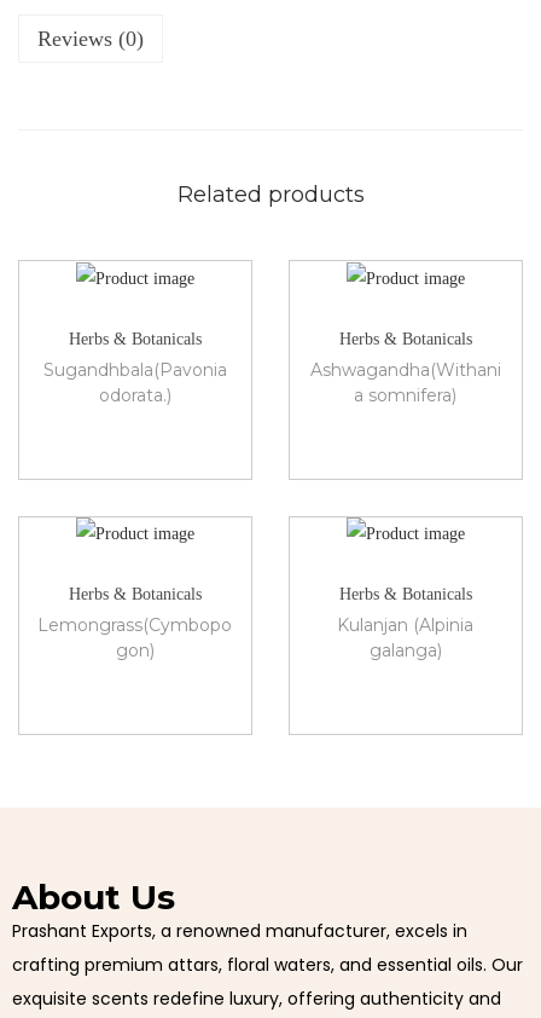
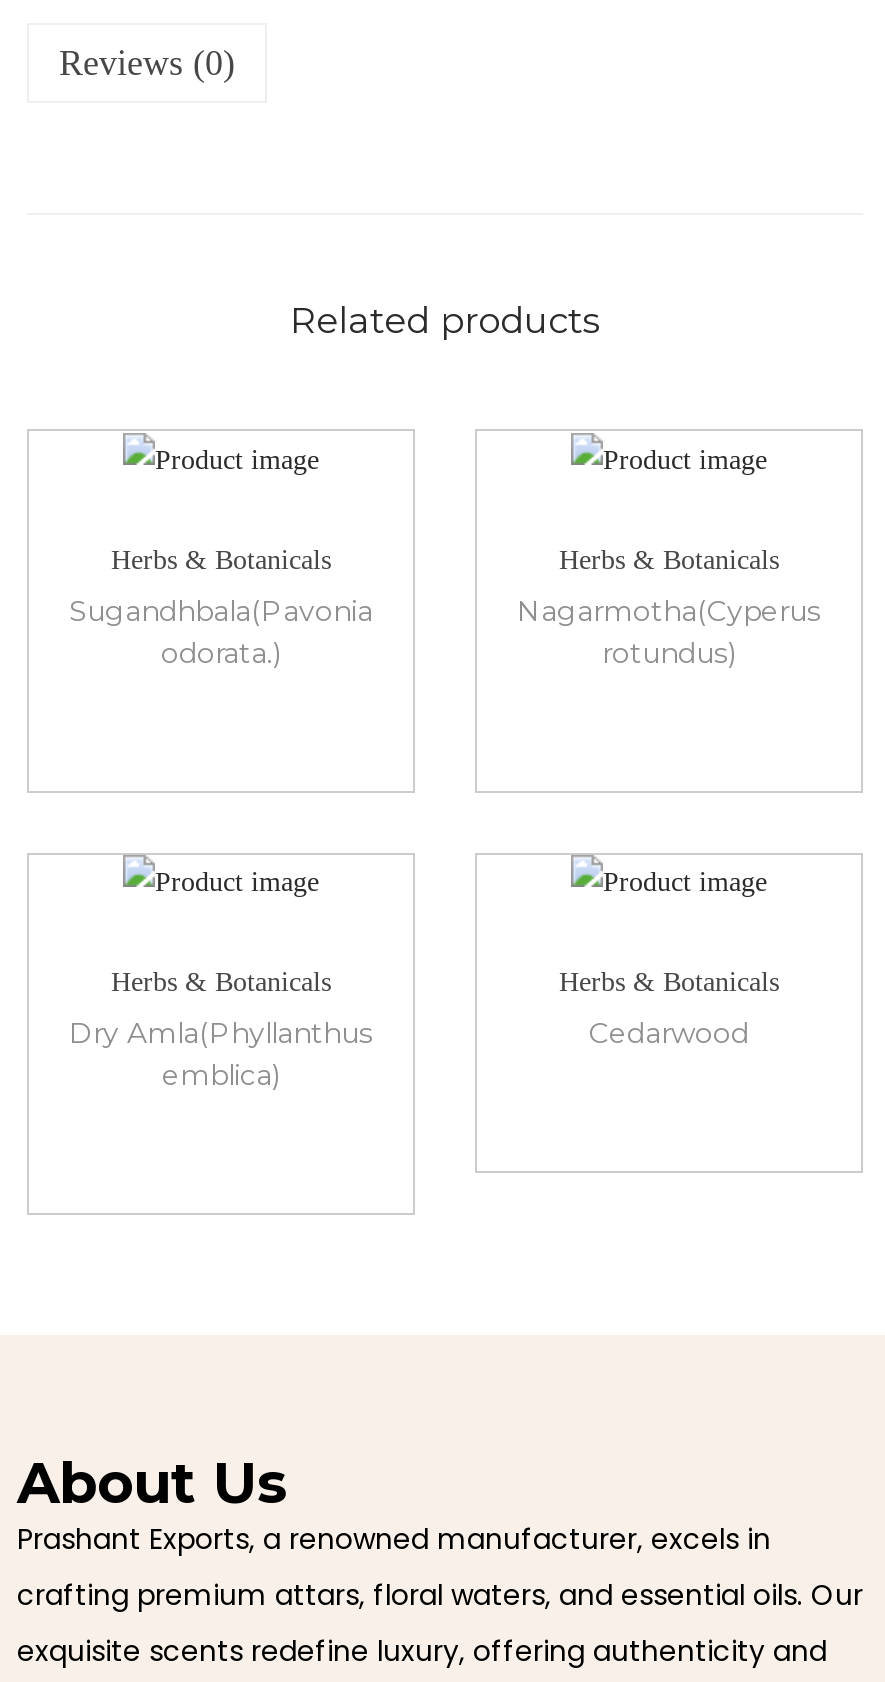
- Ashwagandha(Withani
- a somnifera)
+ Nagarmotha(Cyperus
+ rotundus)

- Lemongrass(Cymbopo
- gon)
+ Dry Amla(Phyllanthus
+ emblica)

- Kulanjan (Alpinia
- galanga)
+ Cedarwood
